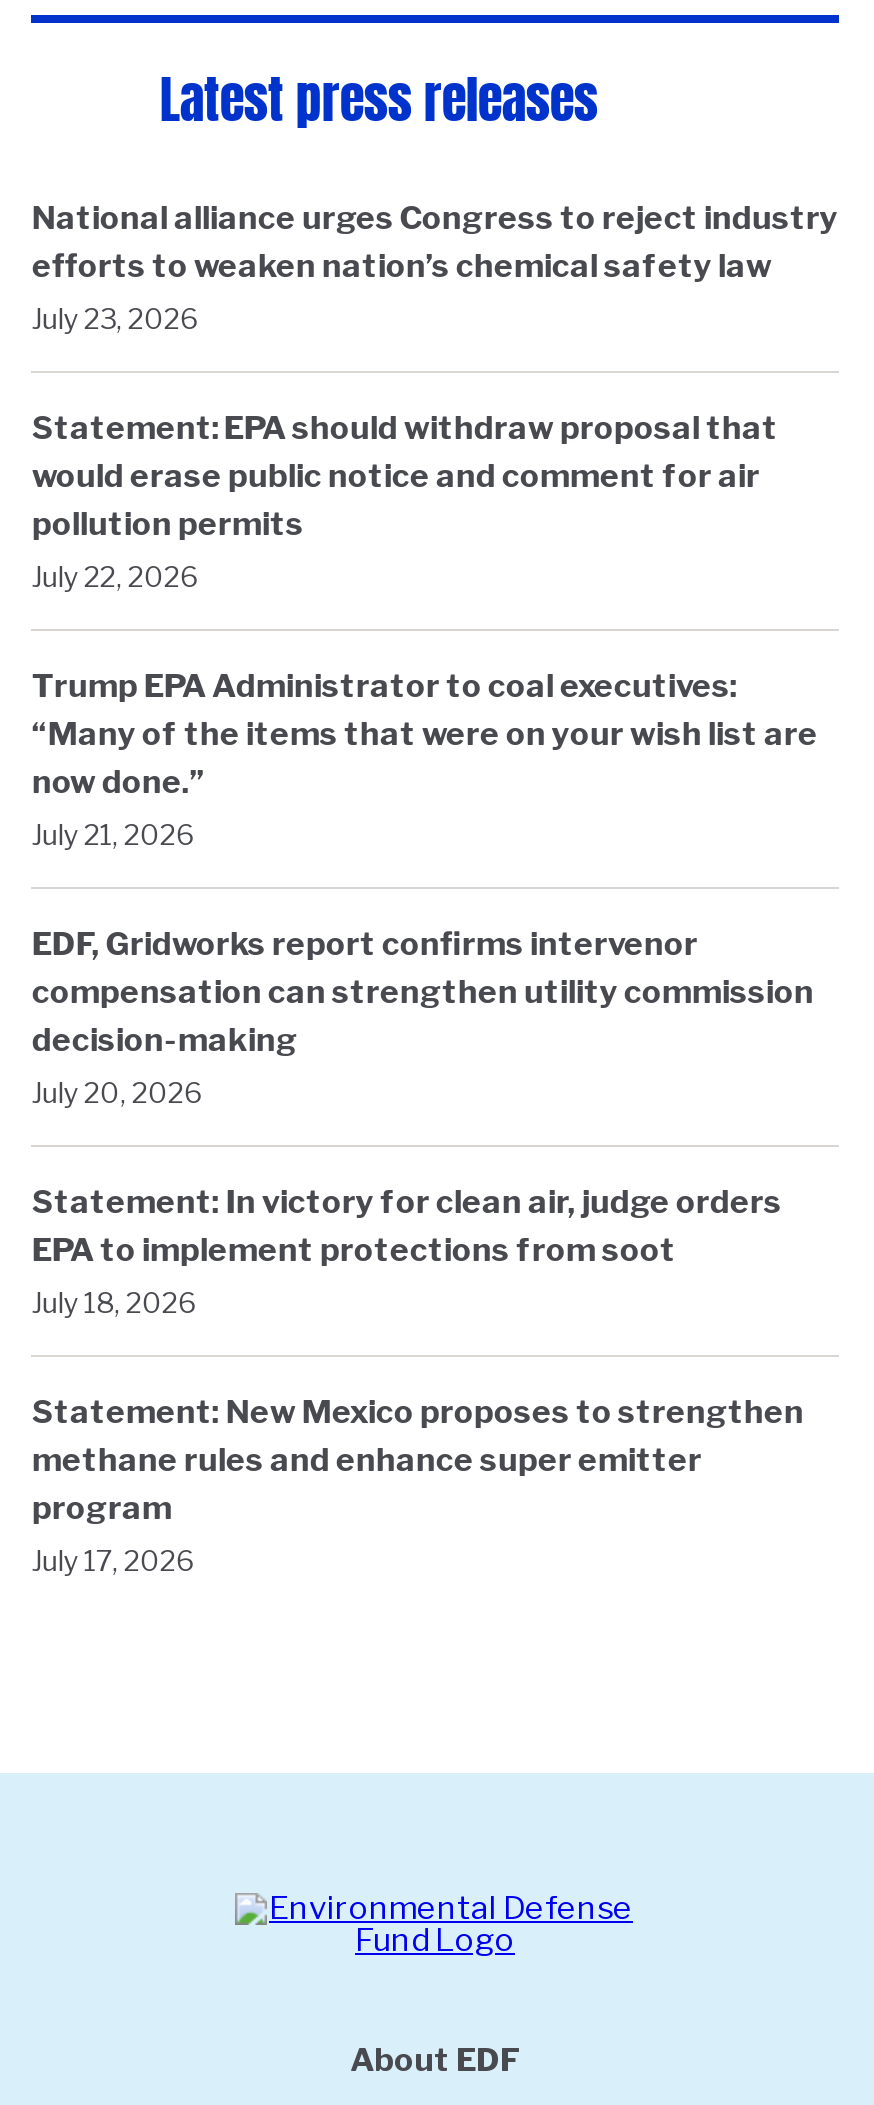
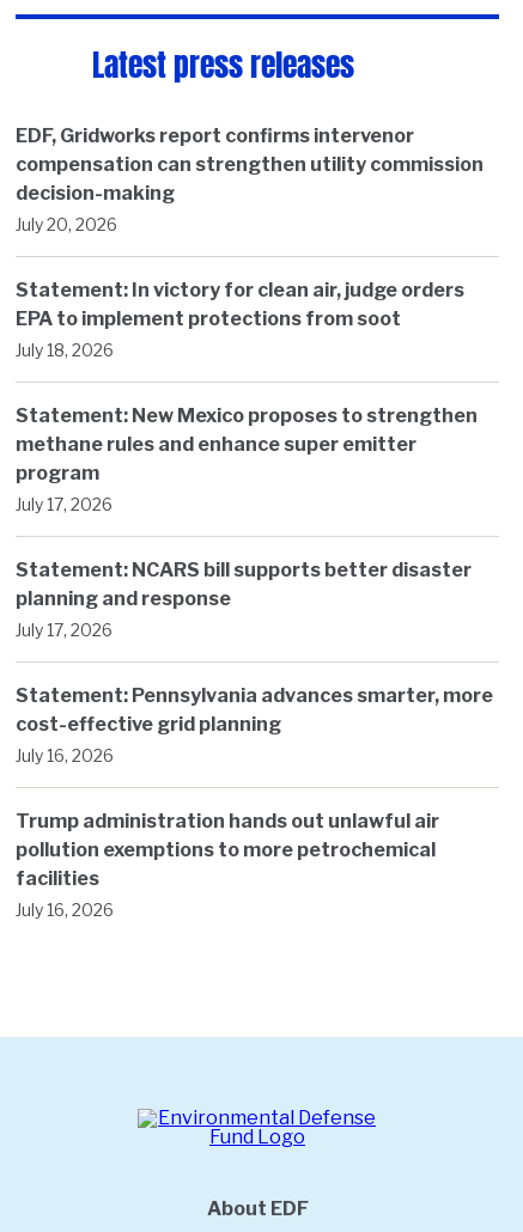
- National alliance urges Congress to reject industry
- efforts to weaken nation’s chemical safety law
- July 23, 2026
- Statement: EPA should withdraw proposal that
- would erase public notice and comment for air
- pollution permits
- July 22, 2026
- Trump EPA Administrator to coal executives:
- “Many of the items that were on your wish list are
- now done.”
- July 21, 2026

moved up: EDF, Gridworks report confirms intervenor | compensation can strengthen utility commission | decision-making | ... | program | July 17, 2026

+ Statement: NCARS bill supports better disaster
+ planning and response
+ July 17, 2026
+ Statement: Pennsylvania advances smarter, more
+ cost-effective grid planning
+ July 16, 2026
+ Trump administration hands out unlawful air
+ pollution exemptions to more petrochemical
+ facilities
+ July 16, 2026
